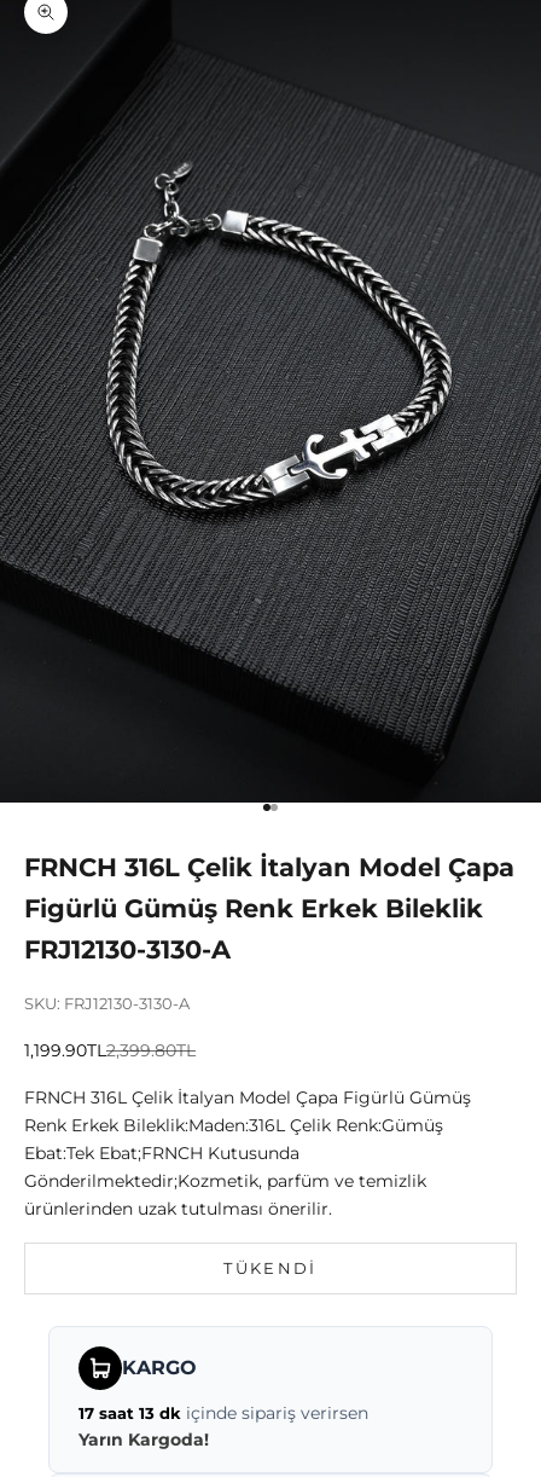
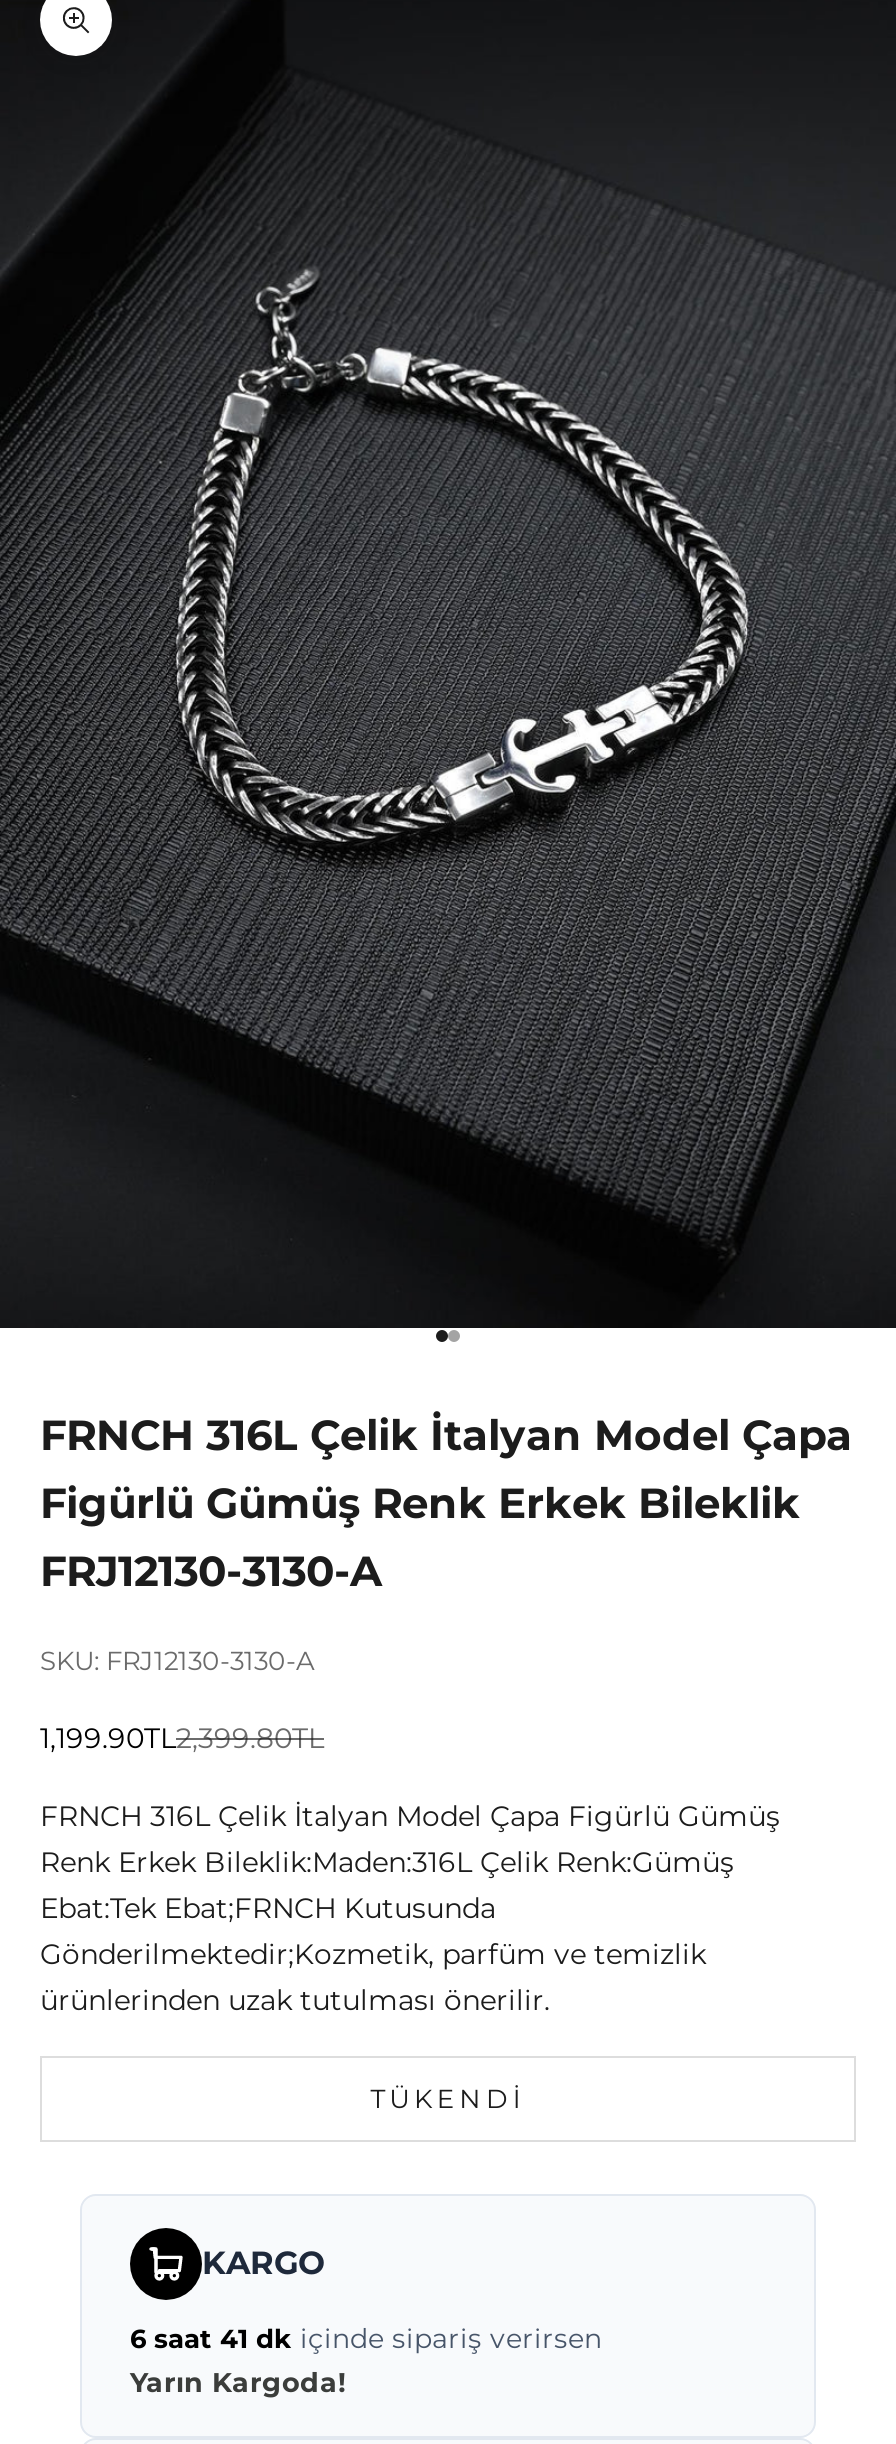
- 17 saat 13 dk içinde sipariş verirsen
+ 6 saat 41 dk içinde sipariş verirsen
